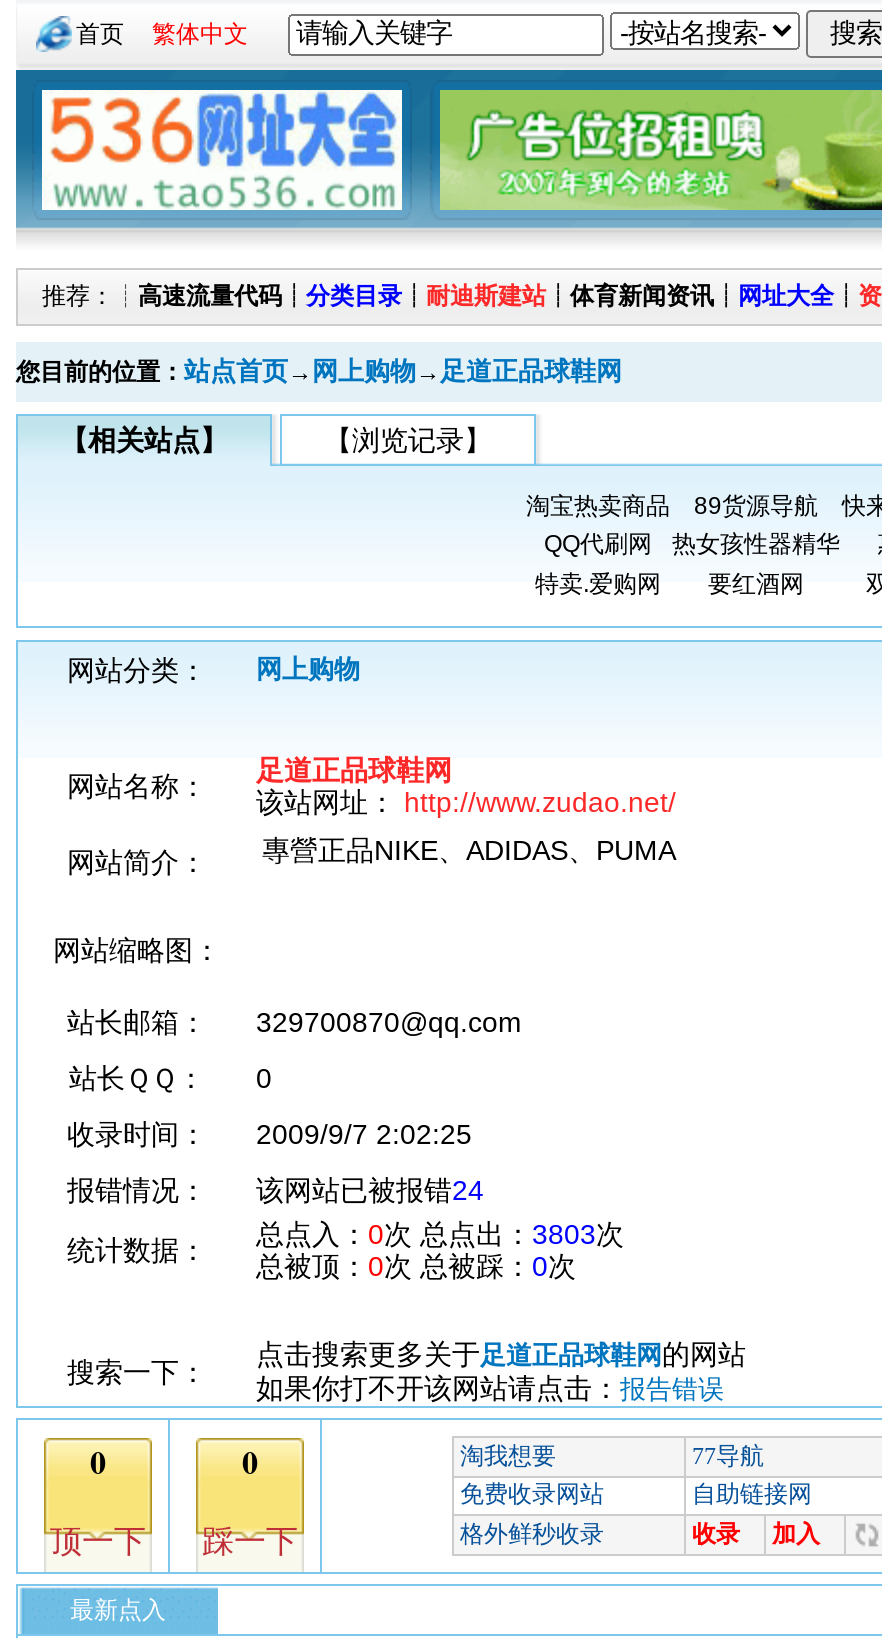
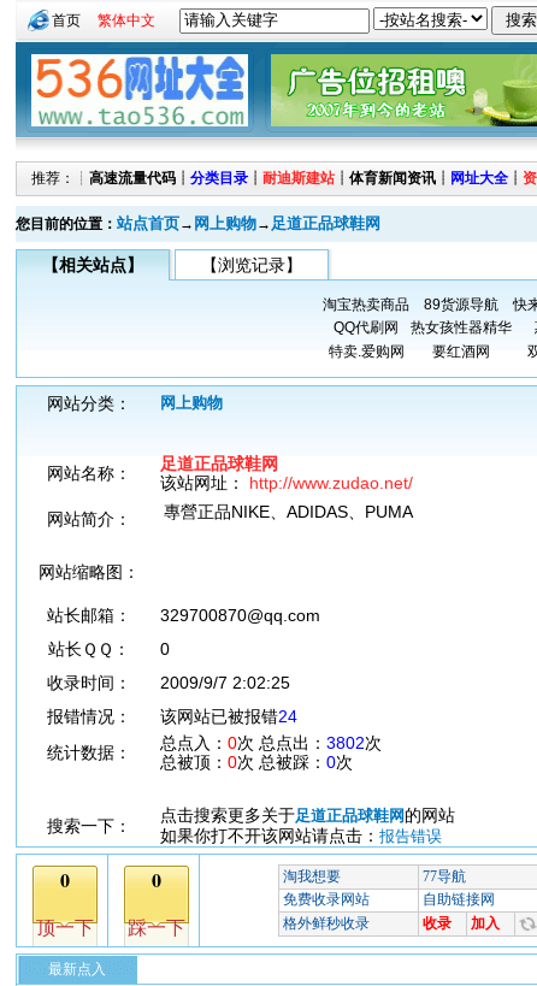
- 总点入：0次 总点出：3803次
+ 总点入：0次 总点出：3802次
